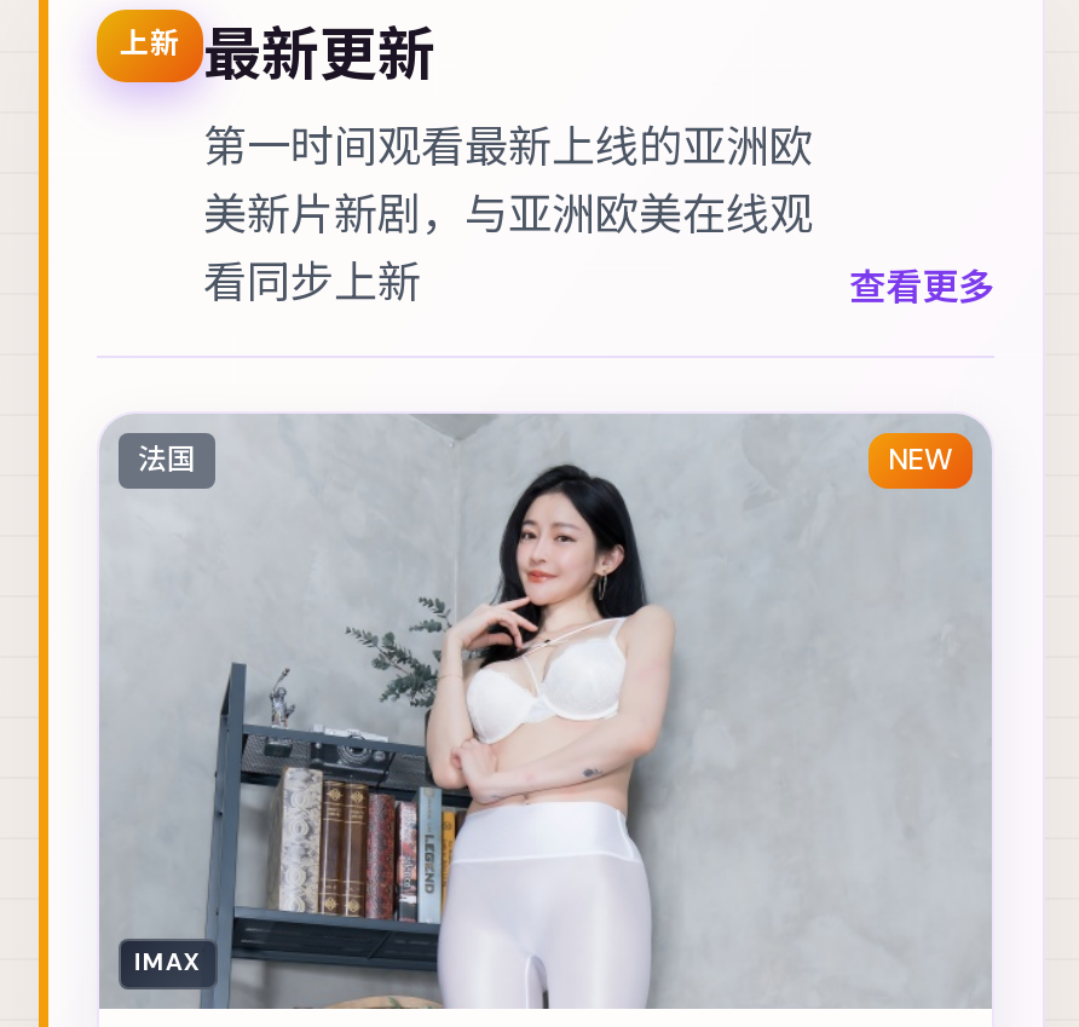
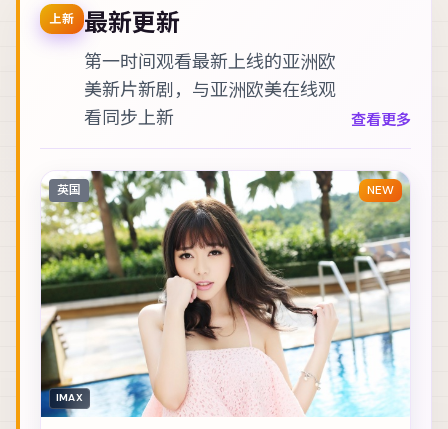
- [image]
- 法国
+ [image]
+ 英国
